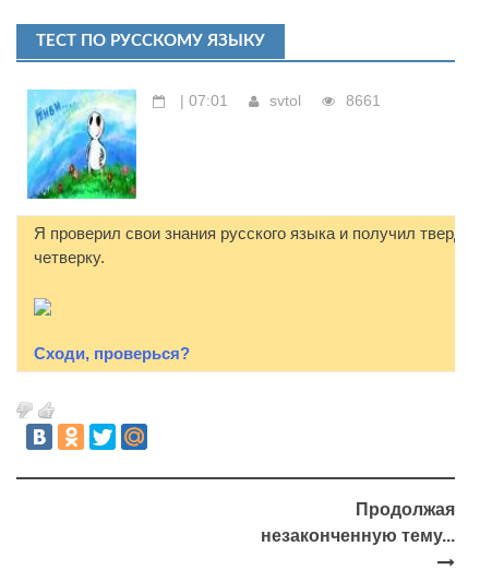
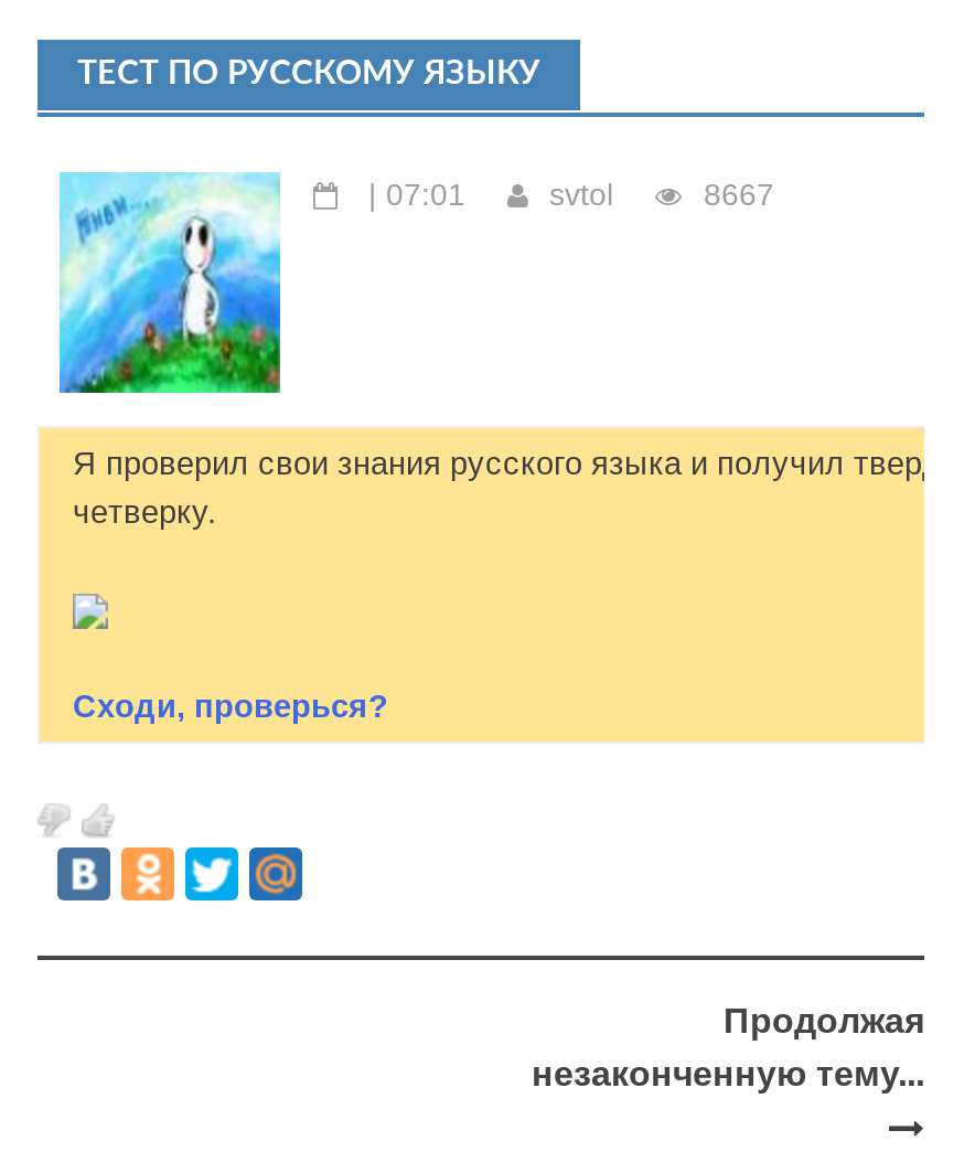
- 8661
+ 8667
